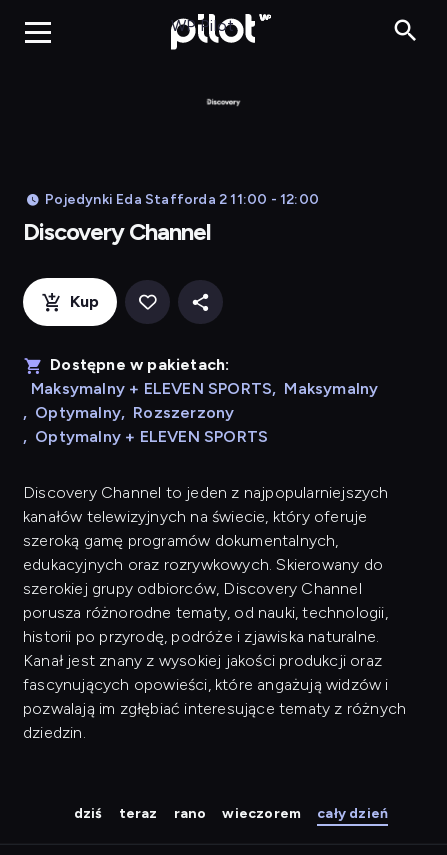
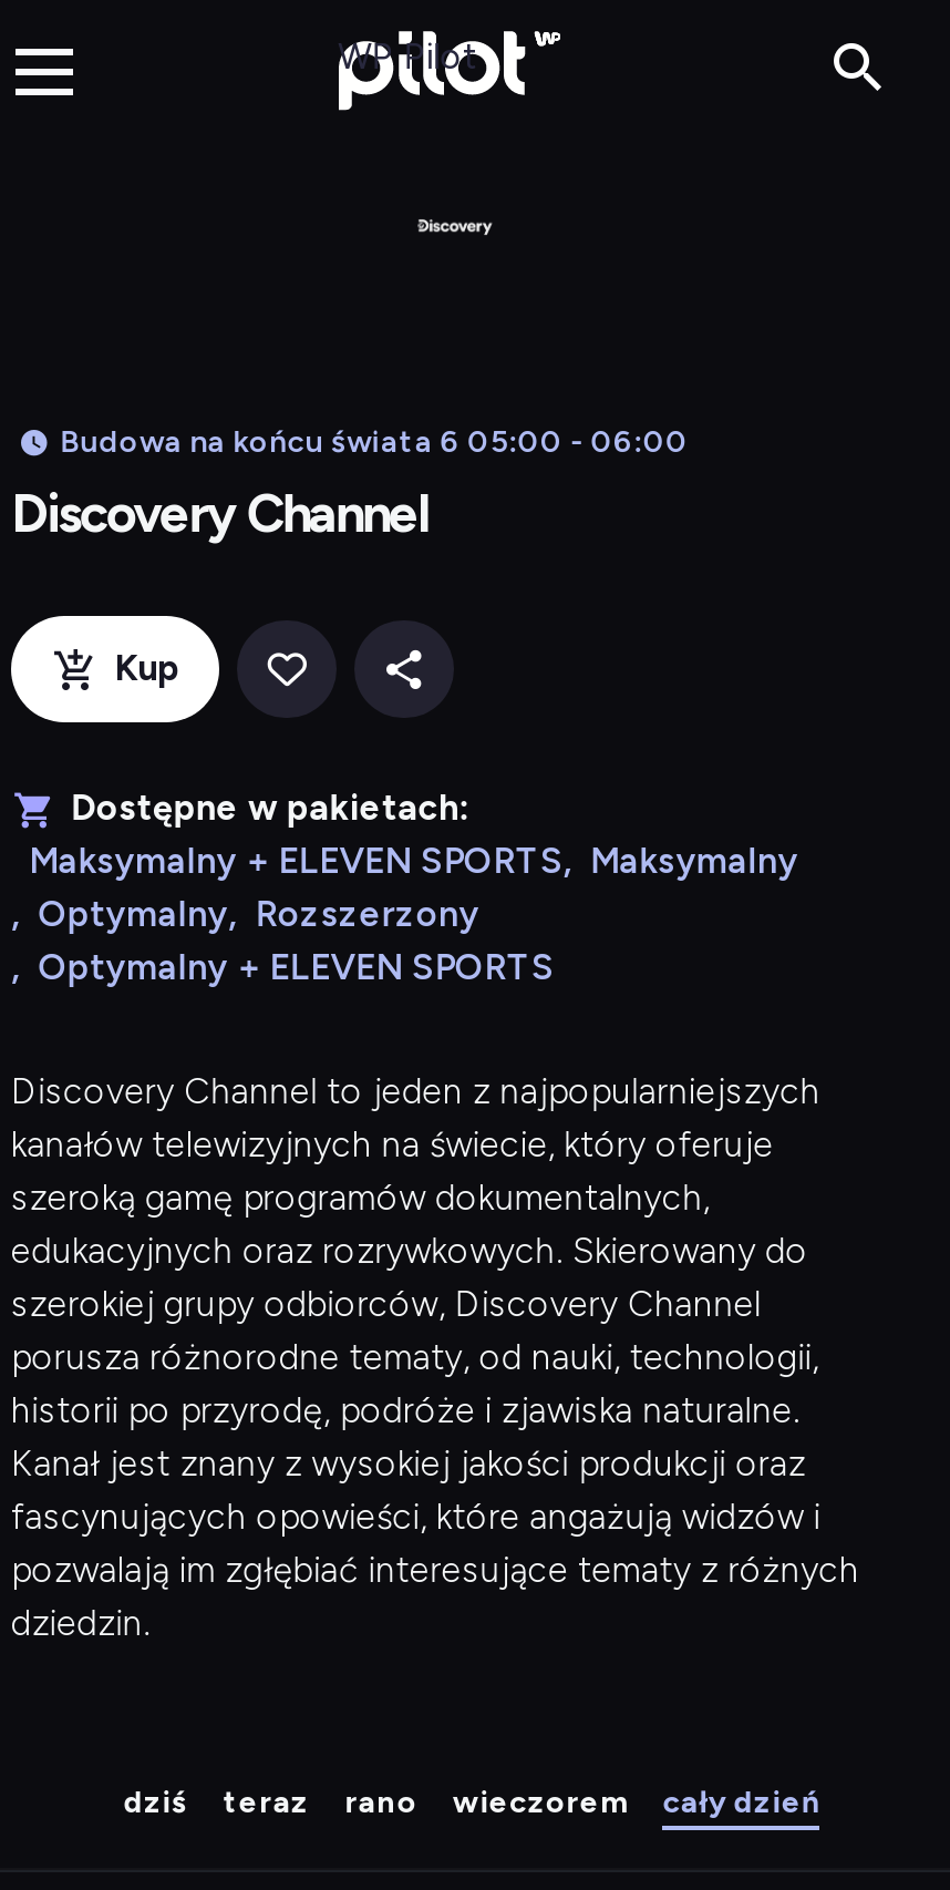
- Pojedynki Eda Stafforda 2 11:00 - 12:00
+ Budowa na końcu świata 6 05:00 - 06:00
